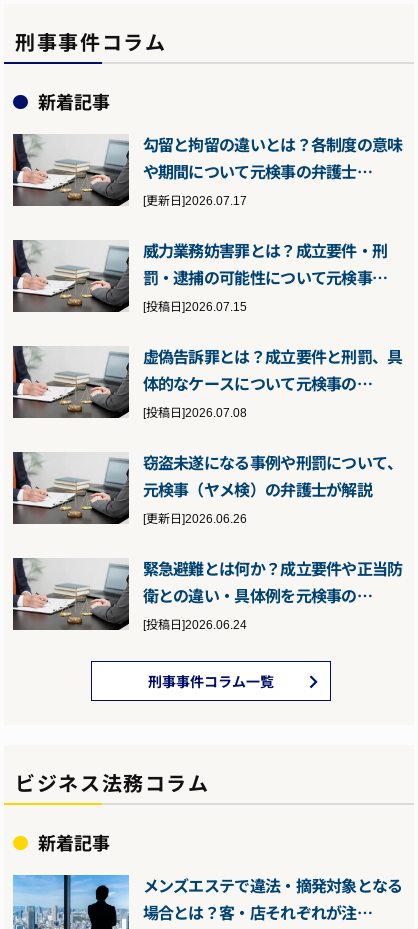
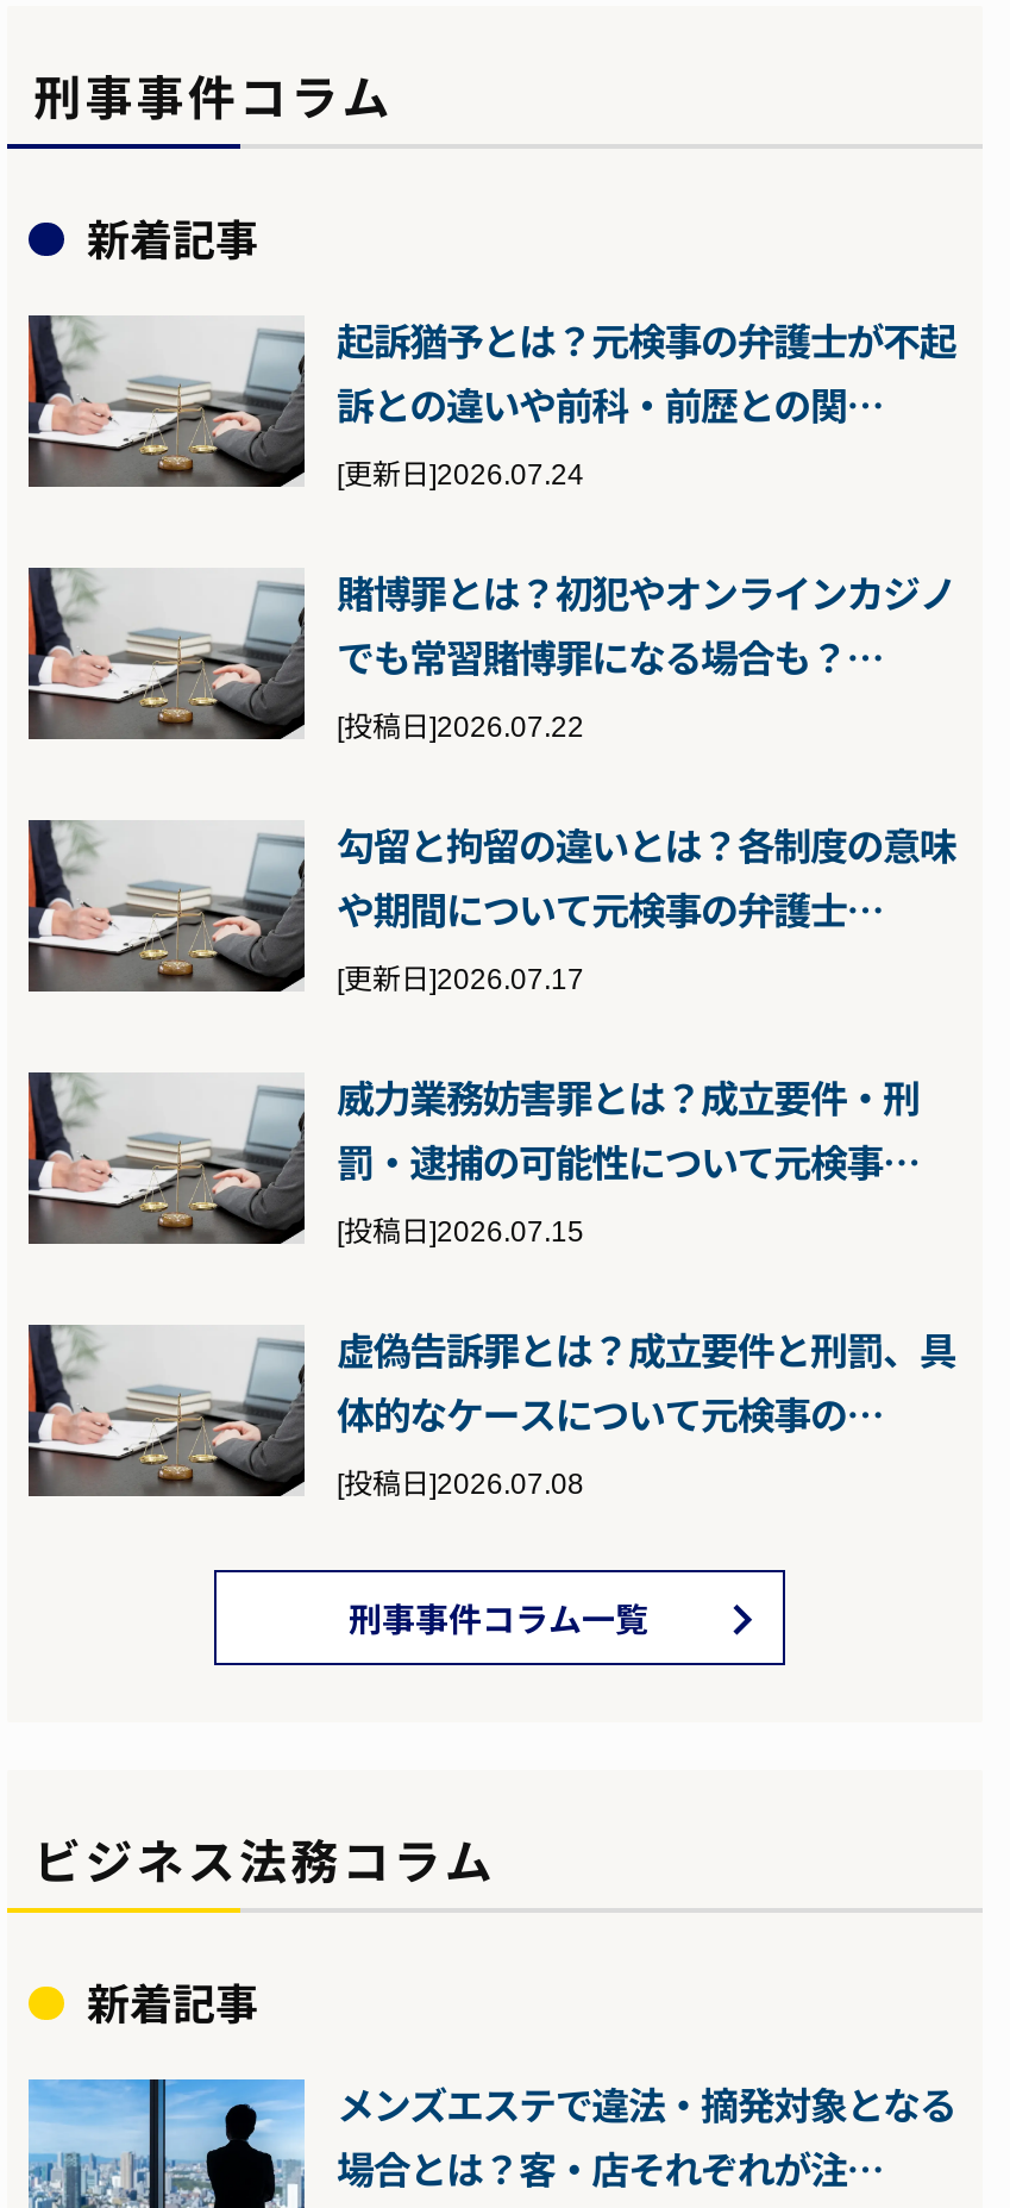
+ 起訴猶予とは？元検事の弁護士が不起
+ 訴との違いや前科・前歴との関…
+ [更新日]2026.07.24
+ 賭博罪とは？初犯やオンラインカジノ
+ でも常習賭博罪になる場合も？…
+ [投稿日]2026.07.22

moved down: [image] | 勾留と拘留の違いとは？各制度の意味 | や期間について元検事の弁護士… | ... | 体的なケースについて元検事の… | [投稿日]2026.07.08

- 窃盗未遂になる事例や刑罰について、
- 元検事（ヤメ検）の弁護士が解説
- [更新日]2026.06.26
- 緊急避難とは何か？成立要件や正当防
- 衛との違い・具体例を元検事の…
- [投稿日]2026.06.24
